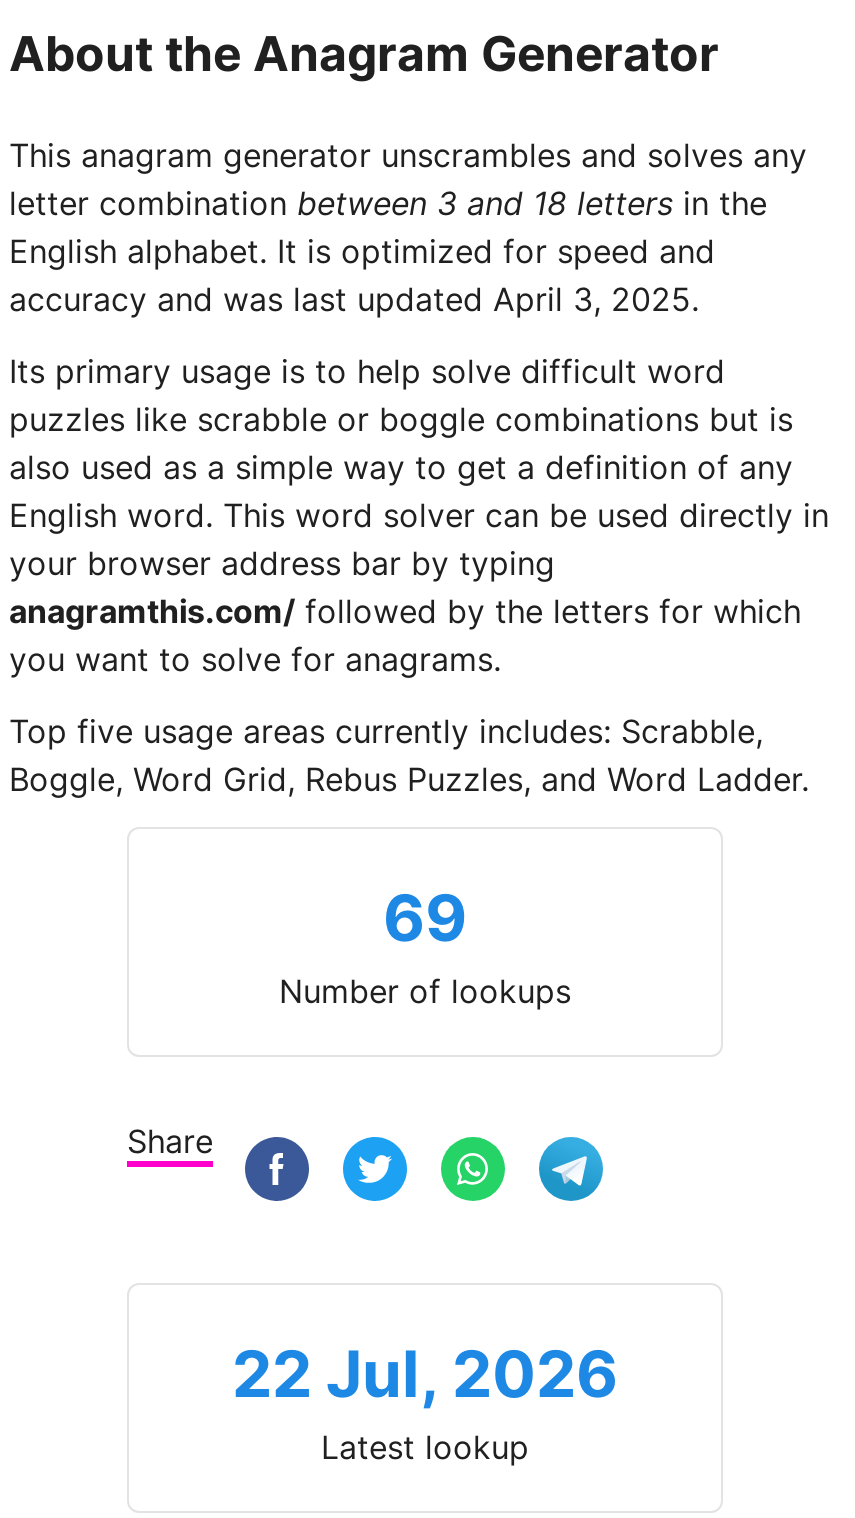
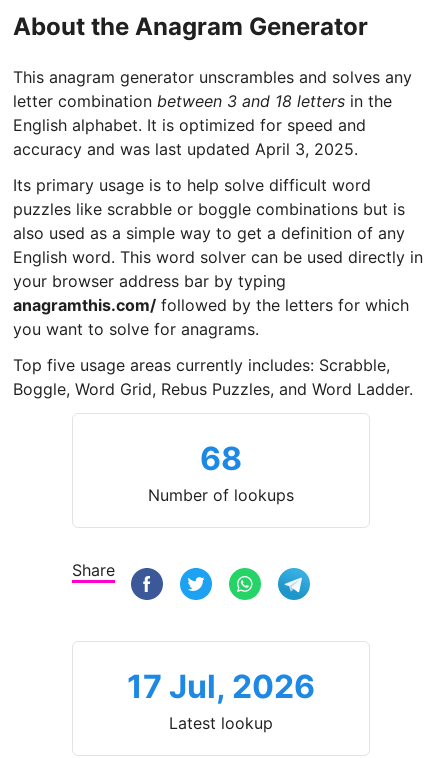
- 69
+ 68

- 22 Jul, 2026
+ 17 Jul, 2026
